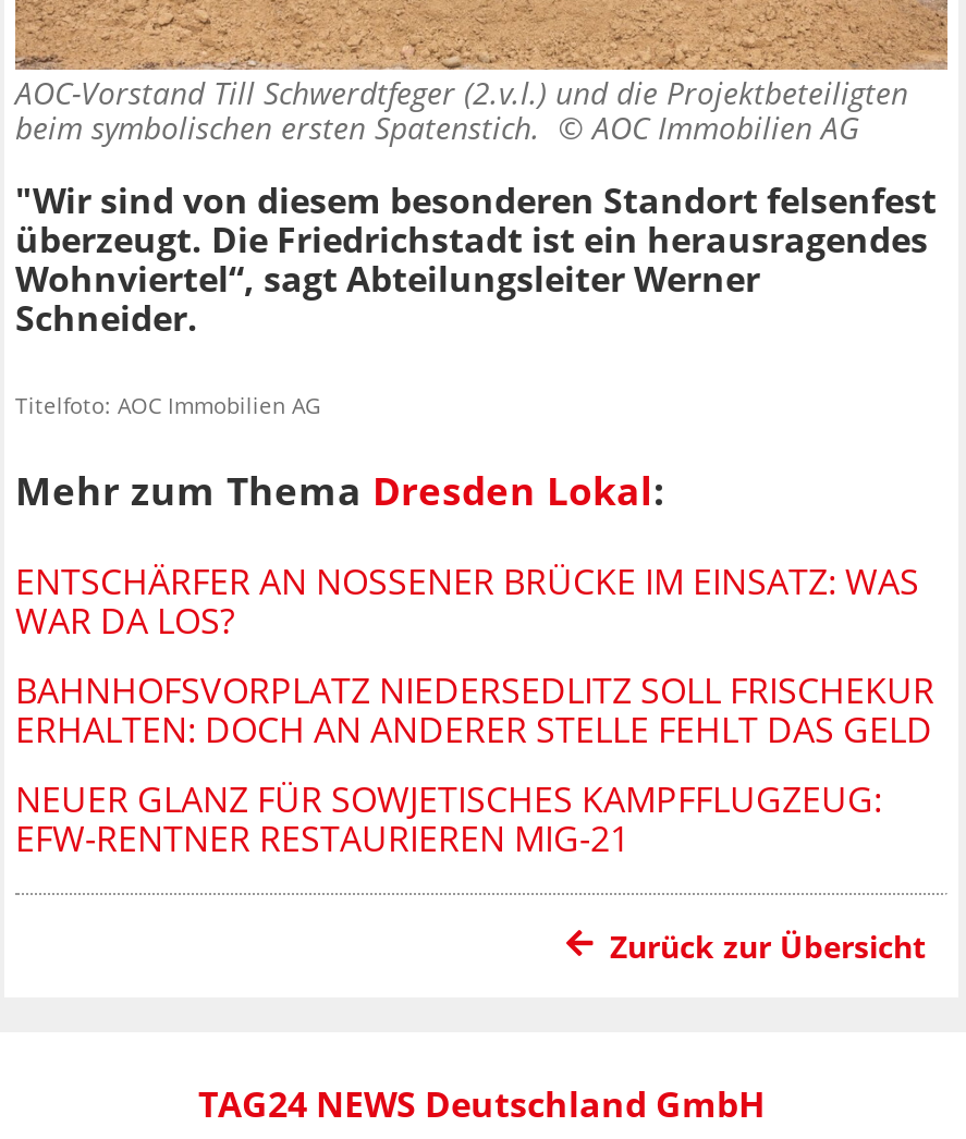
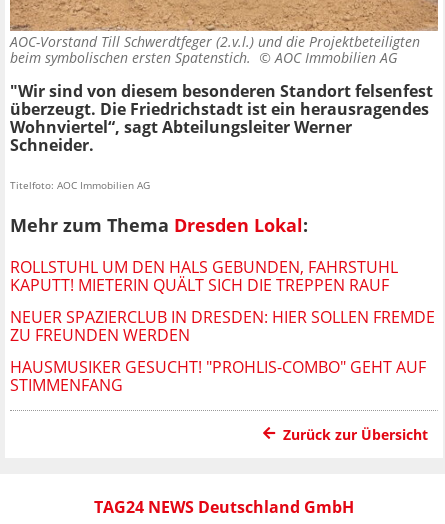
- ENTSCHÄRFER AN NOSSENER BRÜCKE IM EINSATZ: WAS
- WAR DA LOS?
+ ROLLSTUHL UM DEN HALS GEBUNDEN, FAHRSTUHL
+ KAPUTT! MIETERIN QUÄLT SICH DIE TREPPEN RAUF

- BAHNHOFSVORPLATZ NIEDERSEDLITZ SOLL FRISCHEKUR
- ERHALTEN: DOCH AN ANDERER STELLE FEHLT DAS GELD
+ NEUER SPAZIERCLUB IN DRESDEN: HIER SOLLEN FREMDE
+ ZU FREUNDEN WERDEN

- NEUER GLANZ FÜR SOWJETISCHES KAMPFFLUGZEUG:
- EFW-RENTNER RESTAURIEREN MIG-21
+ HAUSMUSIKER GESUCHT! "PROHLIS-COMBO" GEHT AUF
+ STIMMENFANG
